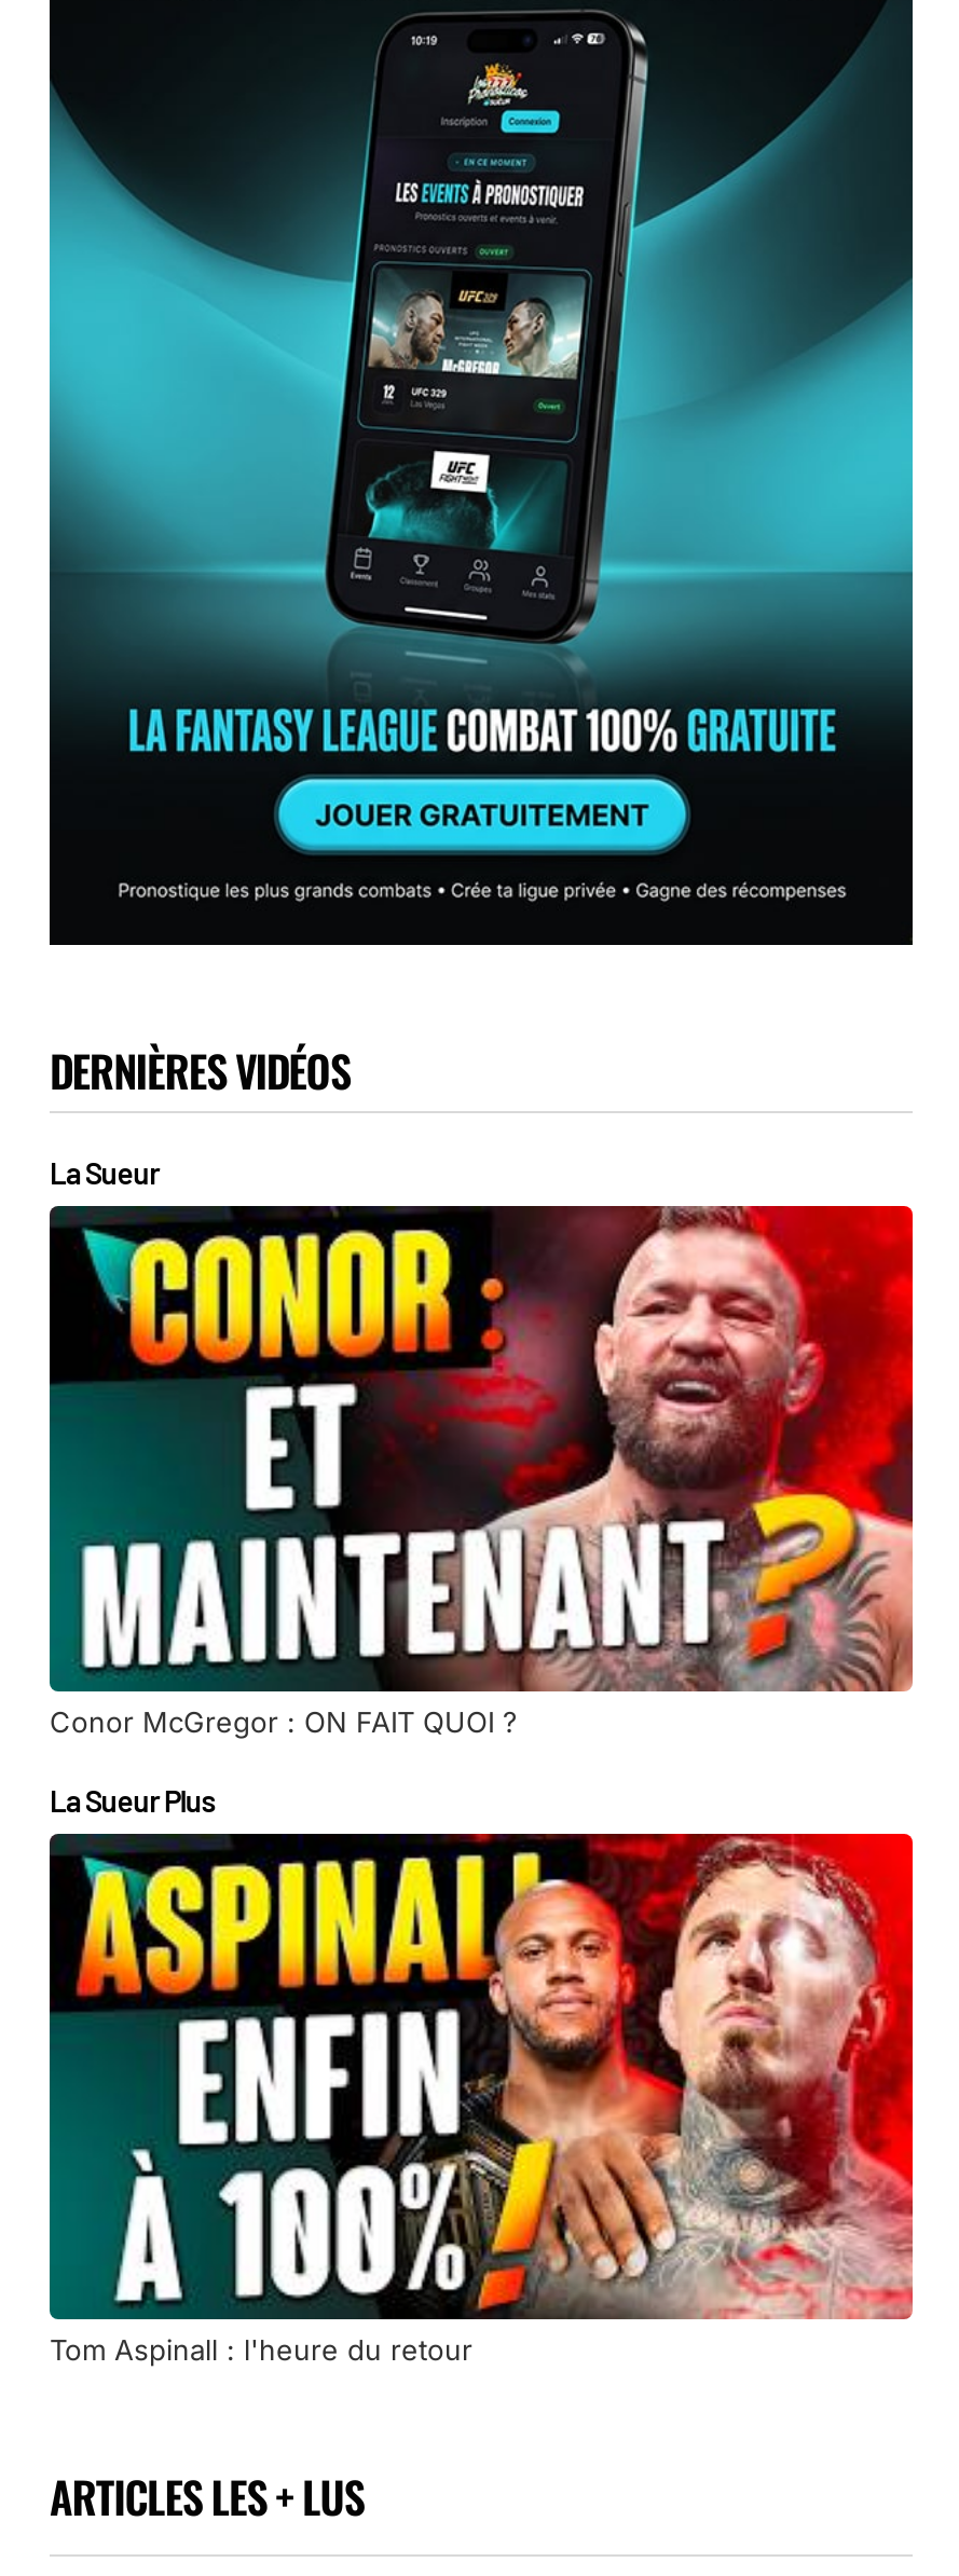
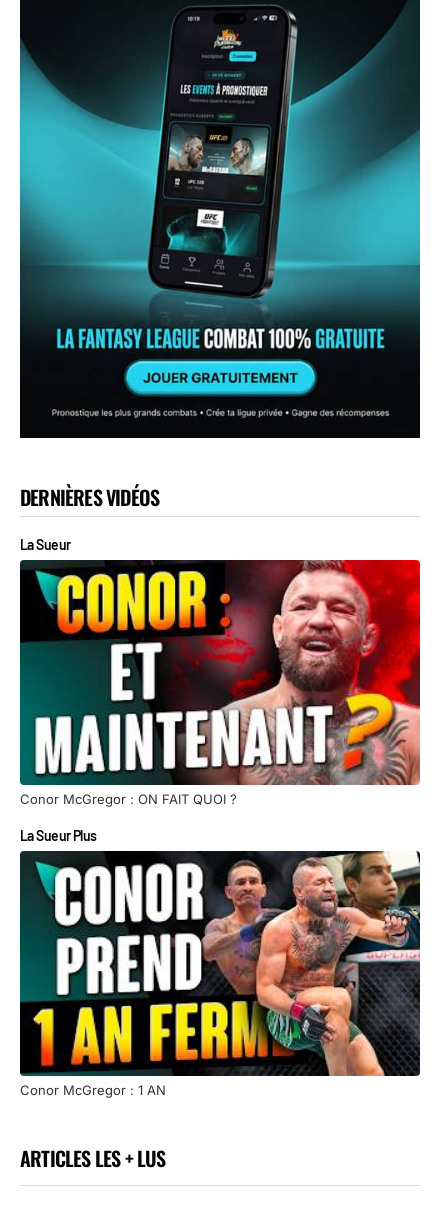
- [image]
- Tom Aspinall : l'heure du retour
+ [image]
+ Conor McGregor : 1 AN
